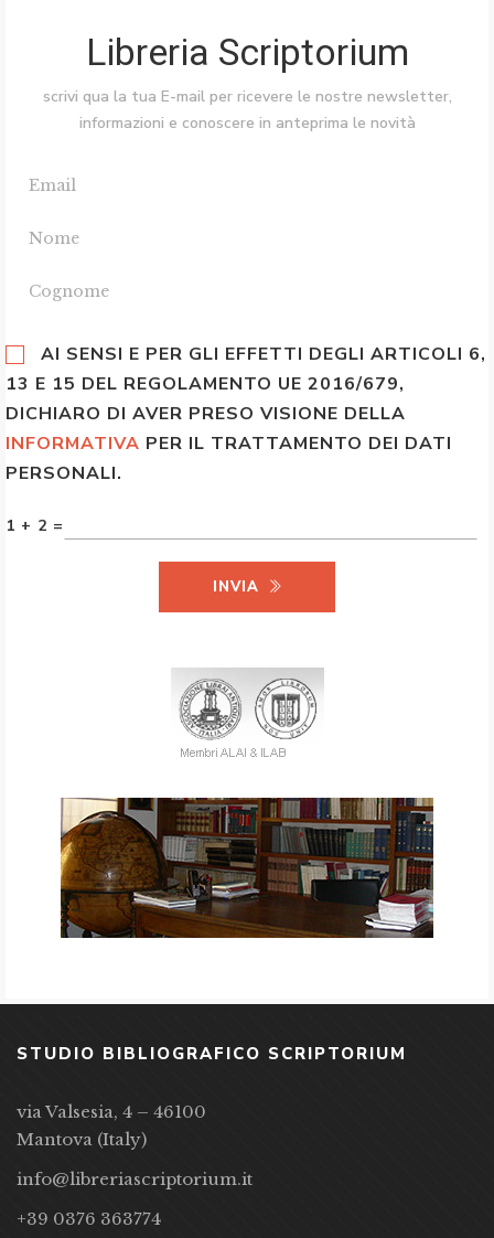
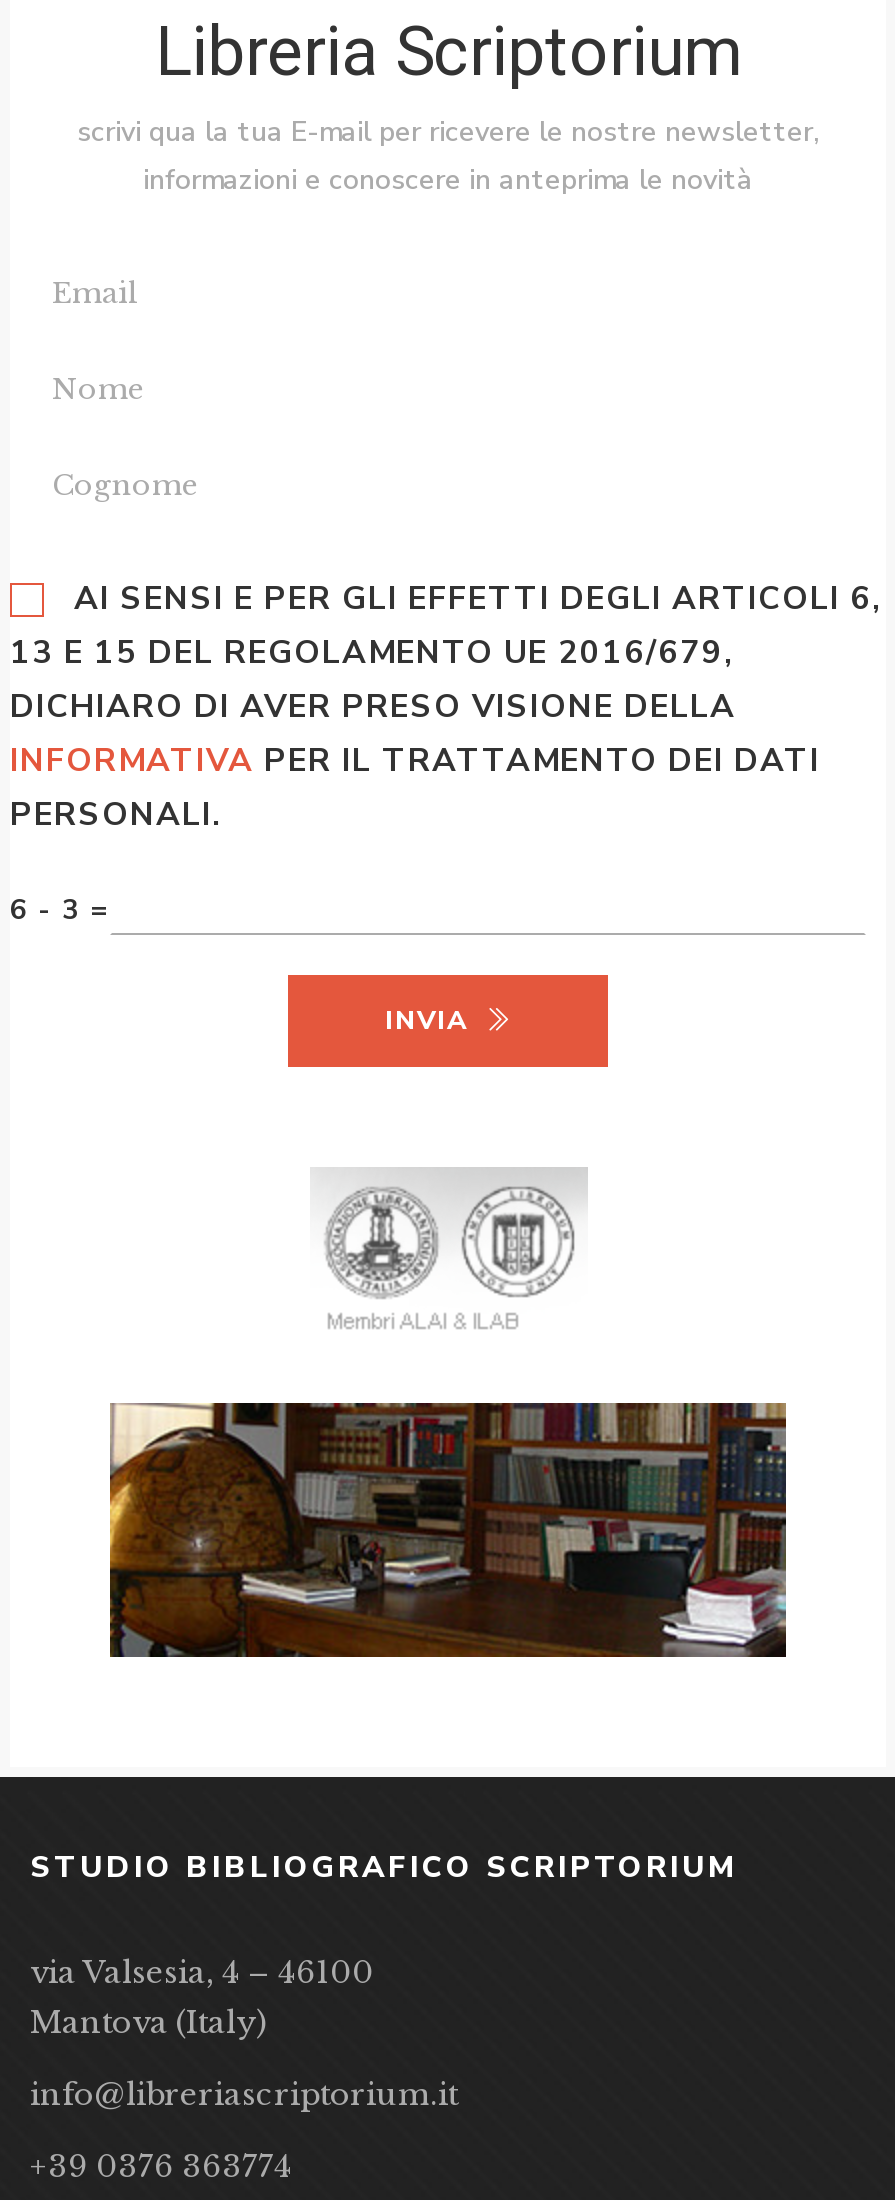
- 1 + 2 =
+ 6 - 3 =
